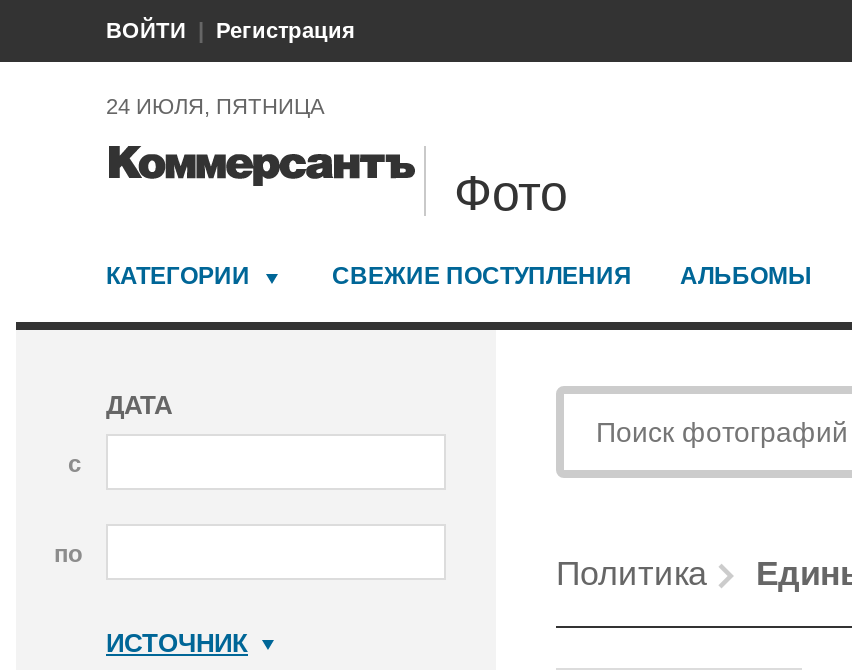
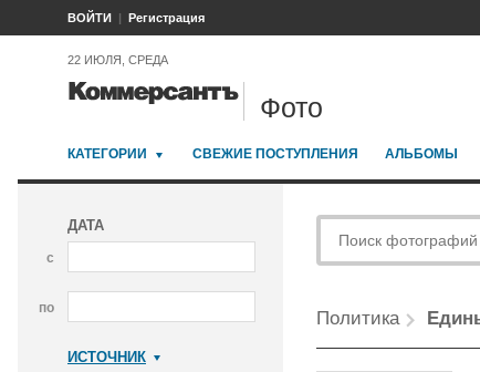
- 24 ИЮЛЯ, ПЯТНИЦА
+ 22 ИЮЛЯ, СРЕДА
